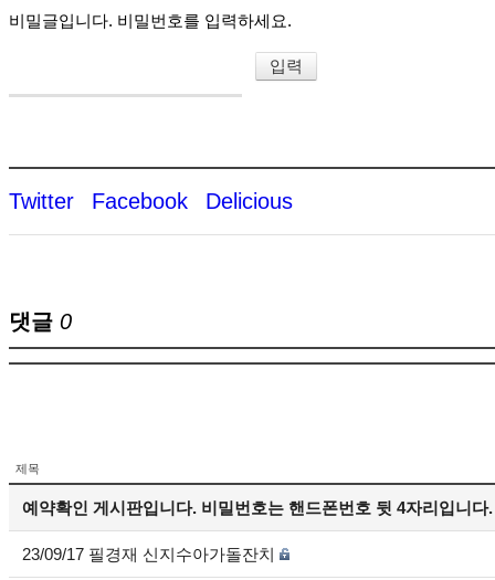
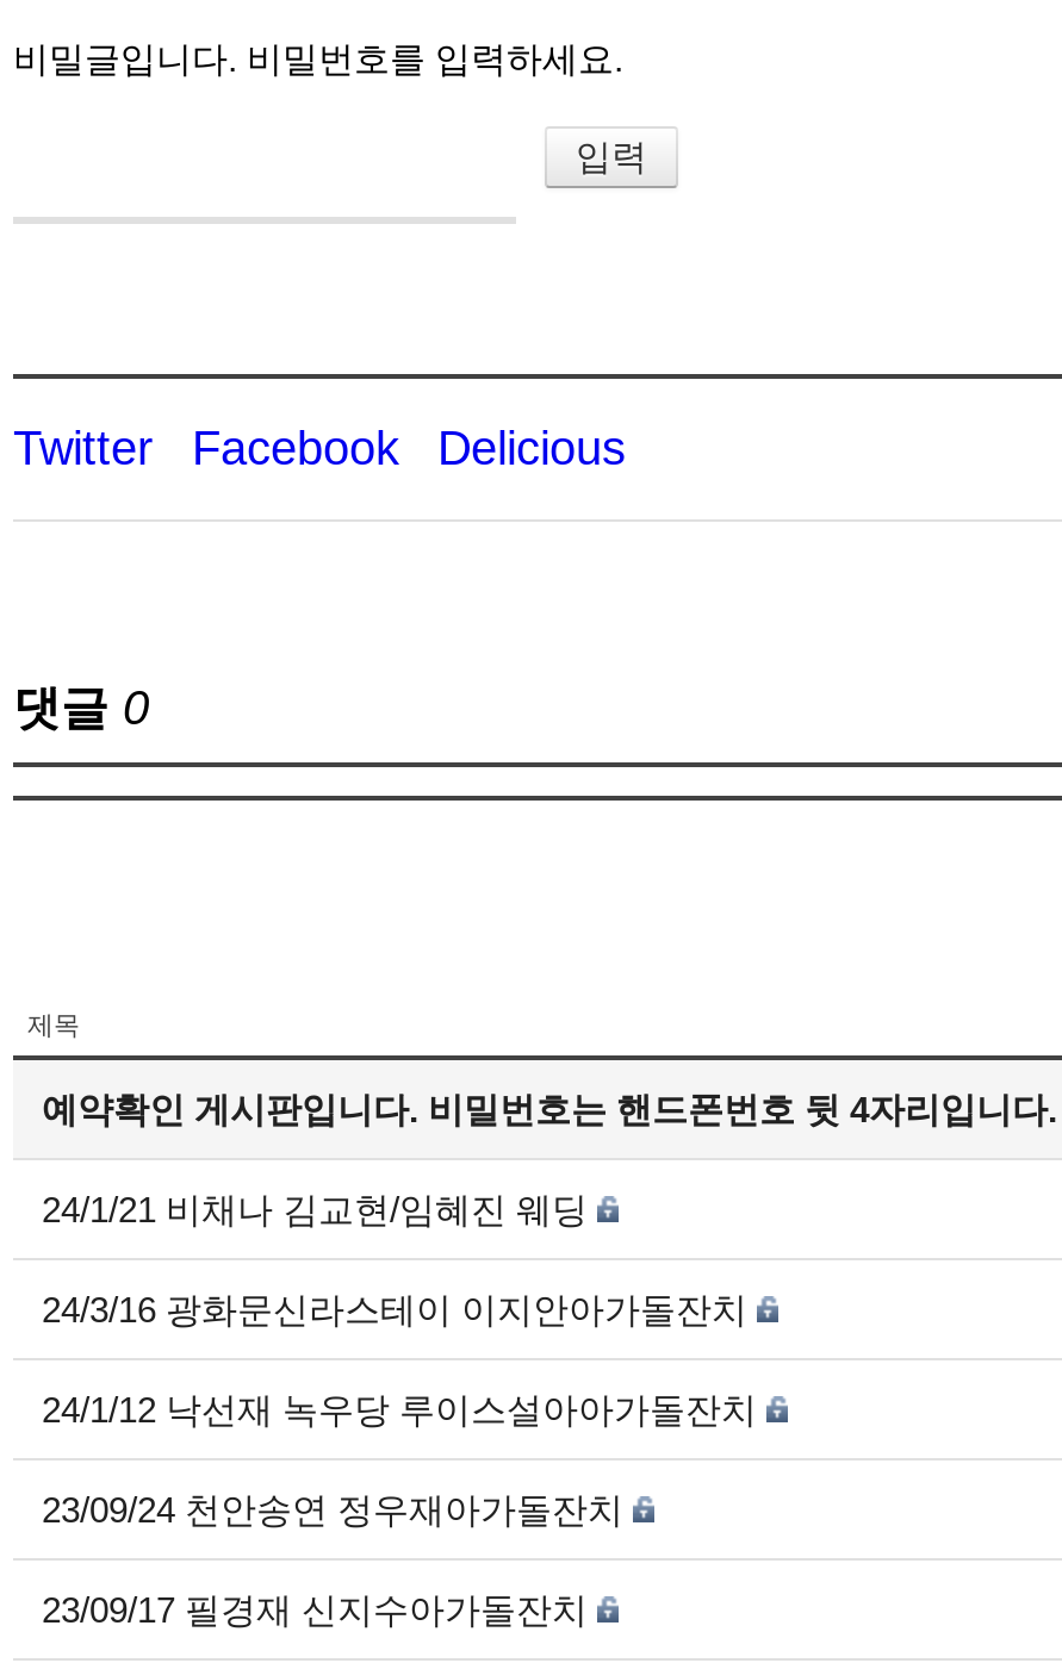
+ 24/1/21 비채나 김교현/임혜진 웨딩
+ 24/3/16 광화문신라스테이 이지안아가돌잔치
+ 24/1/12 낙선재 녹우당 루이스설아아가돌잔치
+ 23/09/24 천안송연 정우재아가돌잔치
